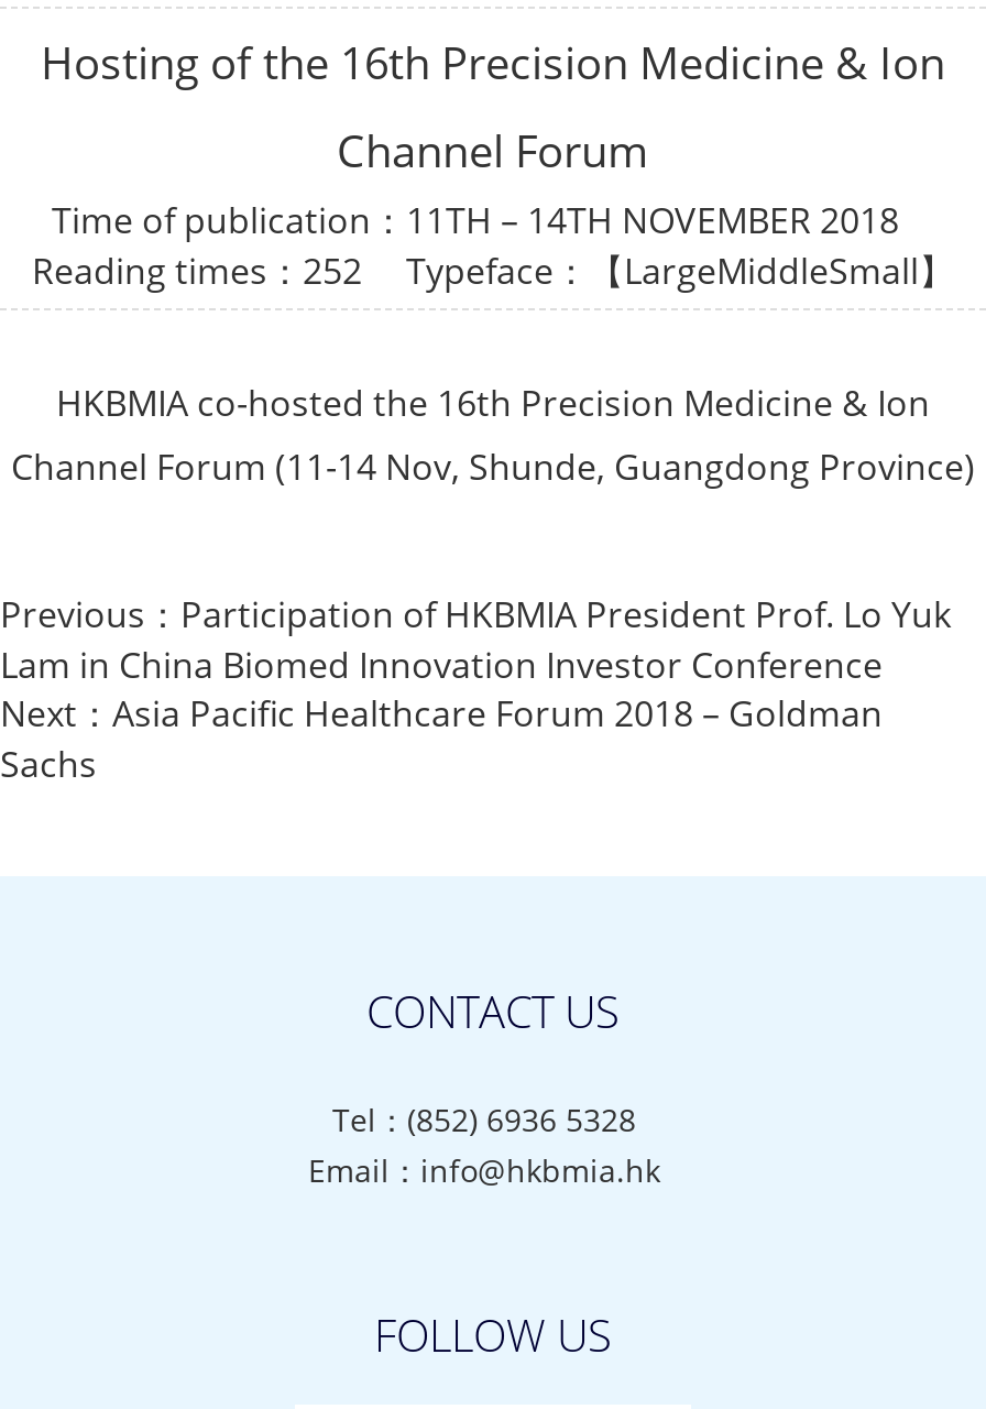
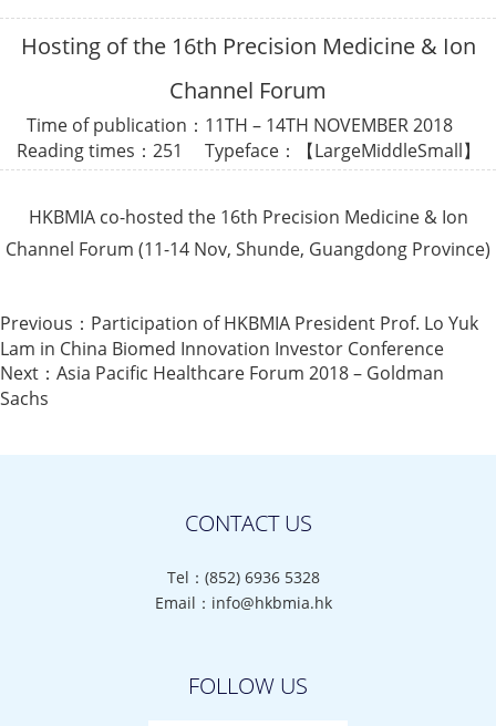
- Reading times：252 Typeface：【LargeMiddleSmall】
+ Reading times：251 Typeface：【LargeMiddleSmall】
